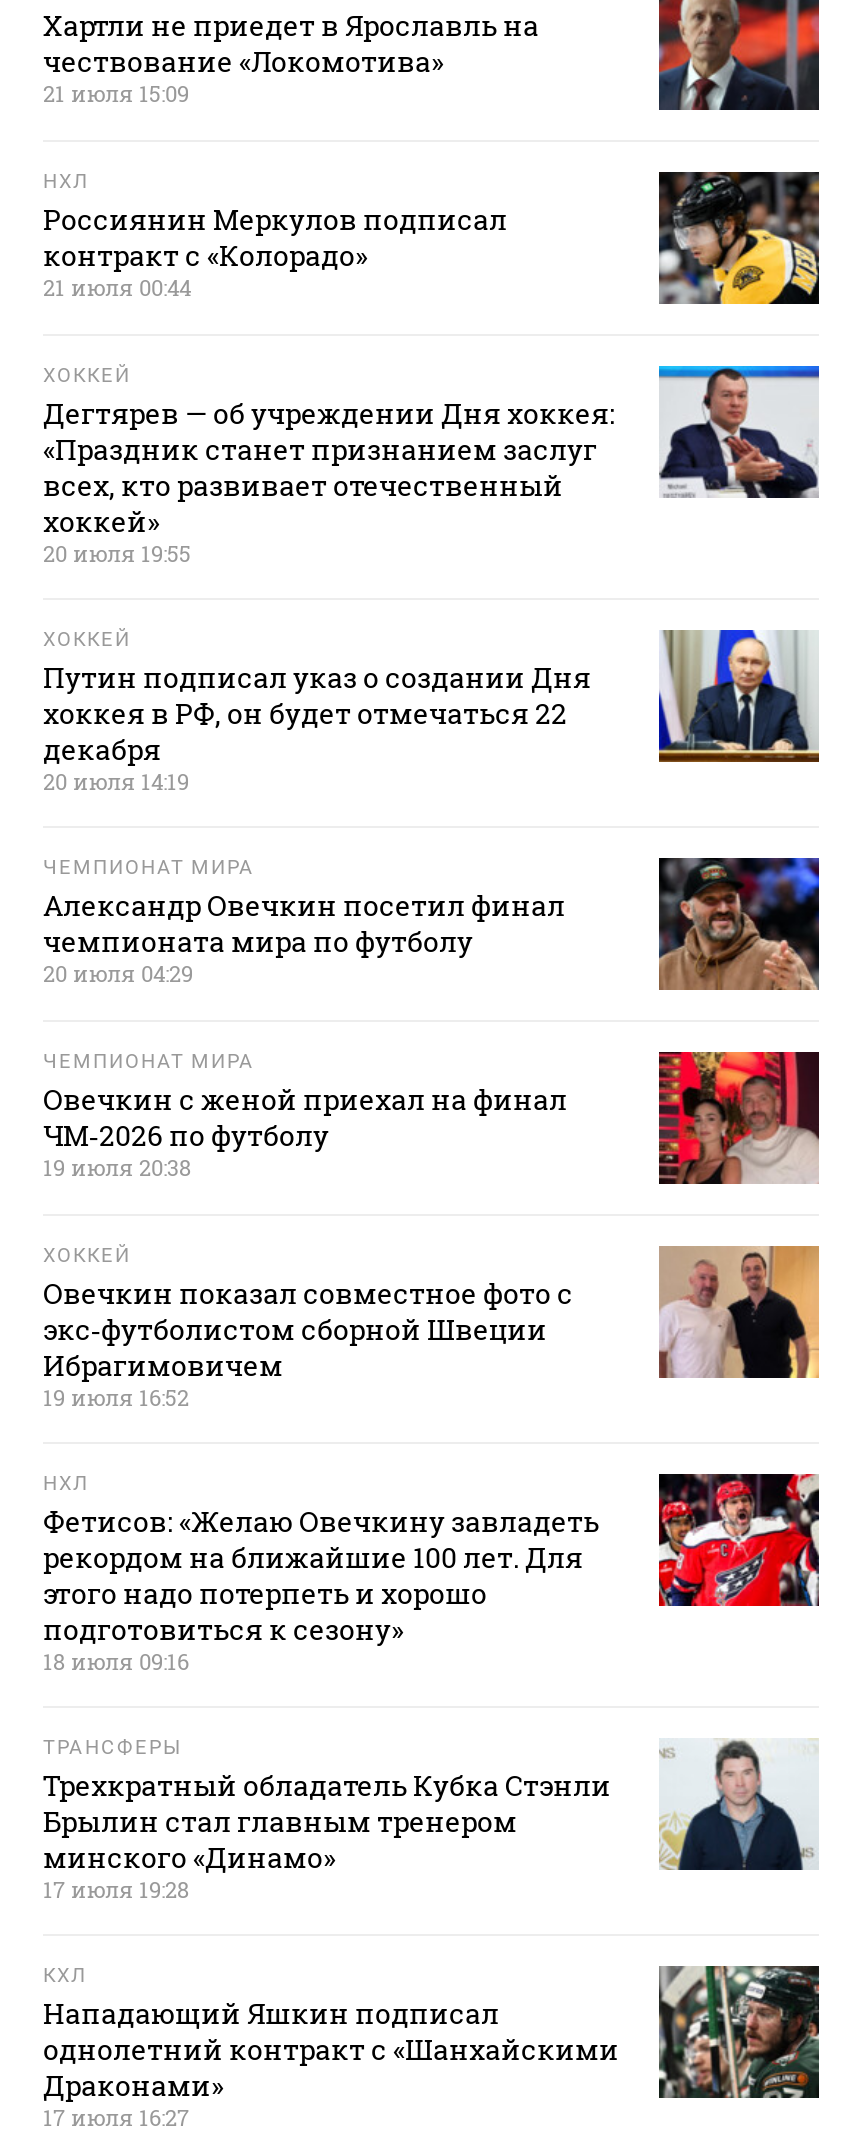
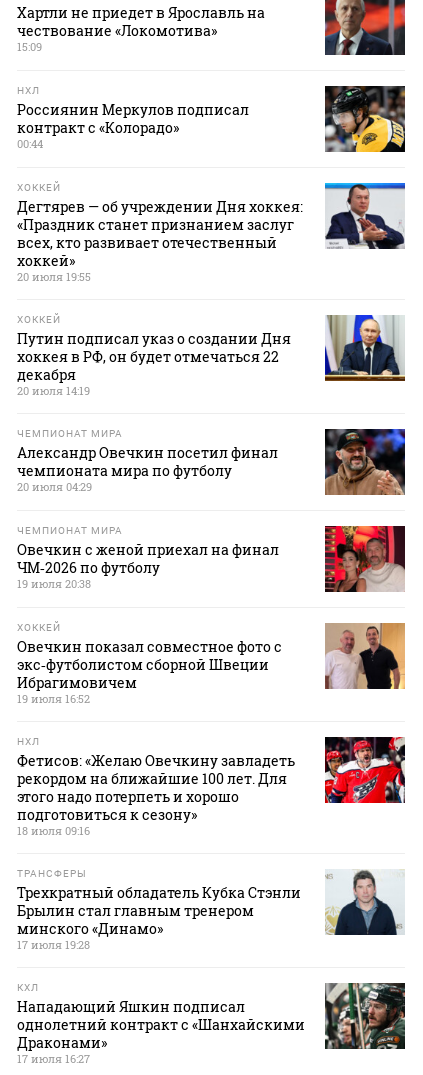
- 21 июля 15:09
+ 15:09

- 21 июля 00:44
+ 00:44
